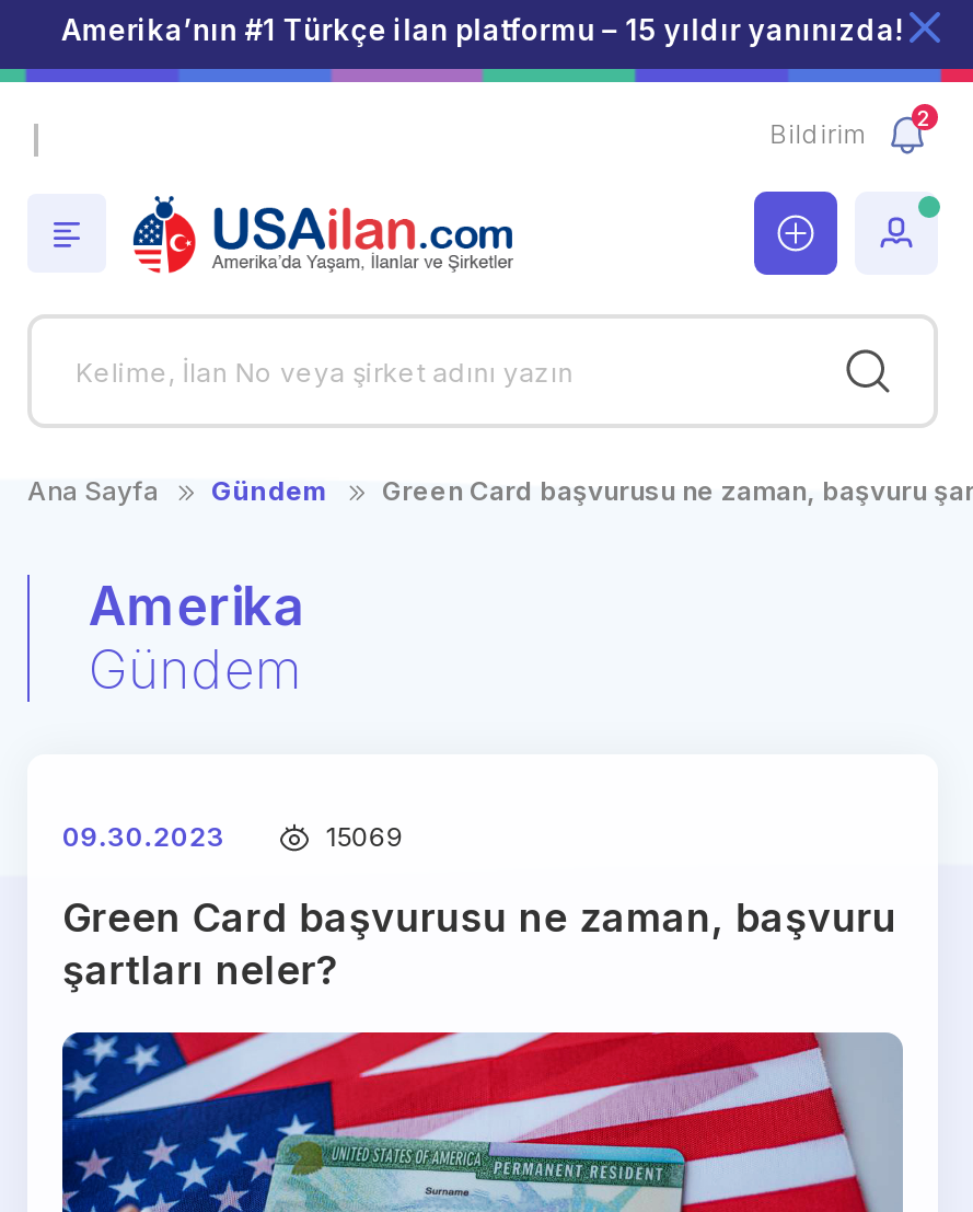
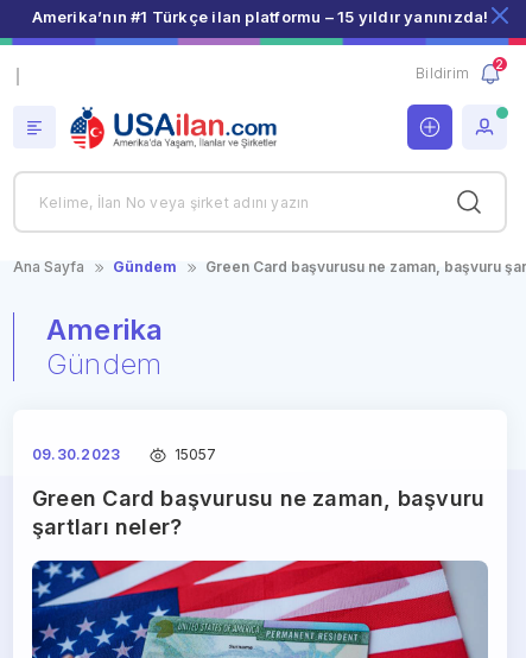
- 15069
+ 15057
